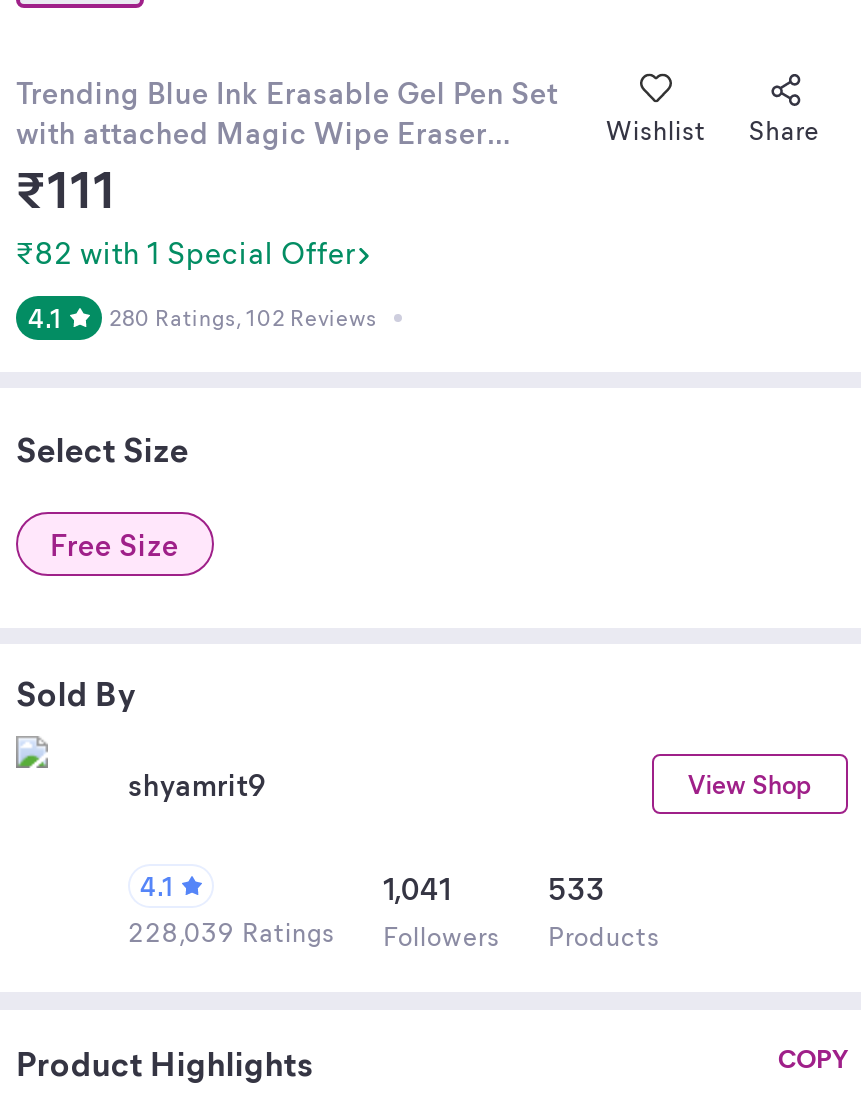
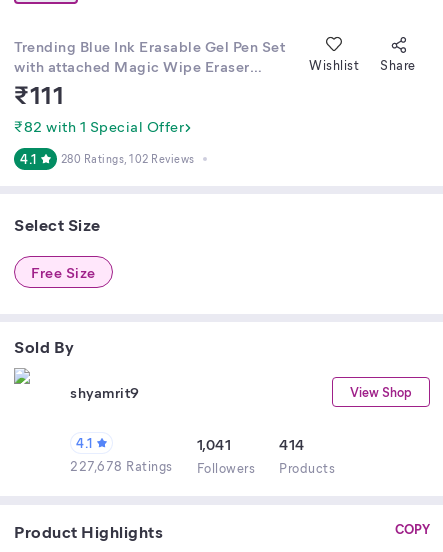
- 533
+ 414

- 228,039 Ratings Followers Products
+ 227,678 Ratings Followers Products
